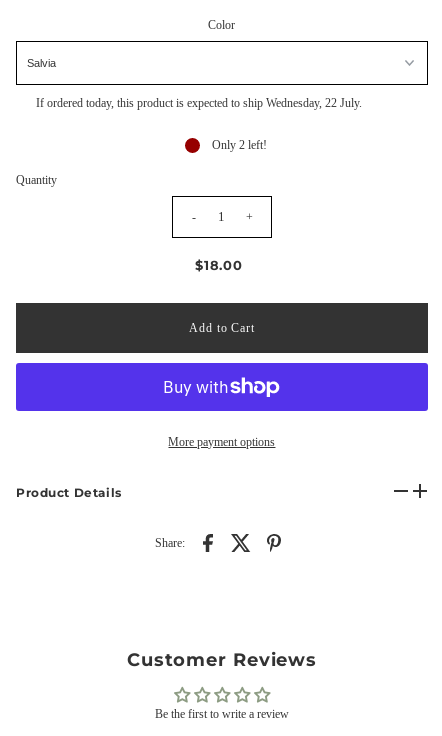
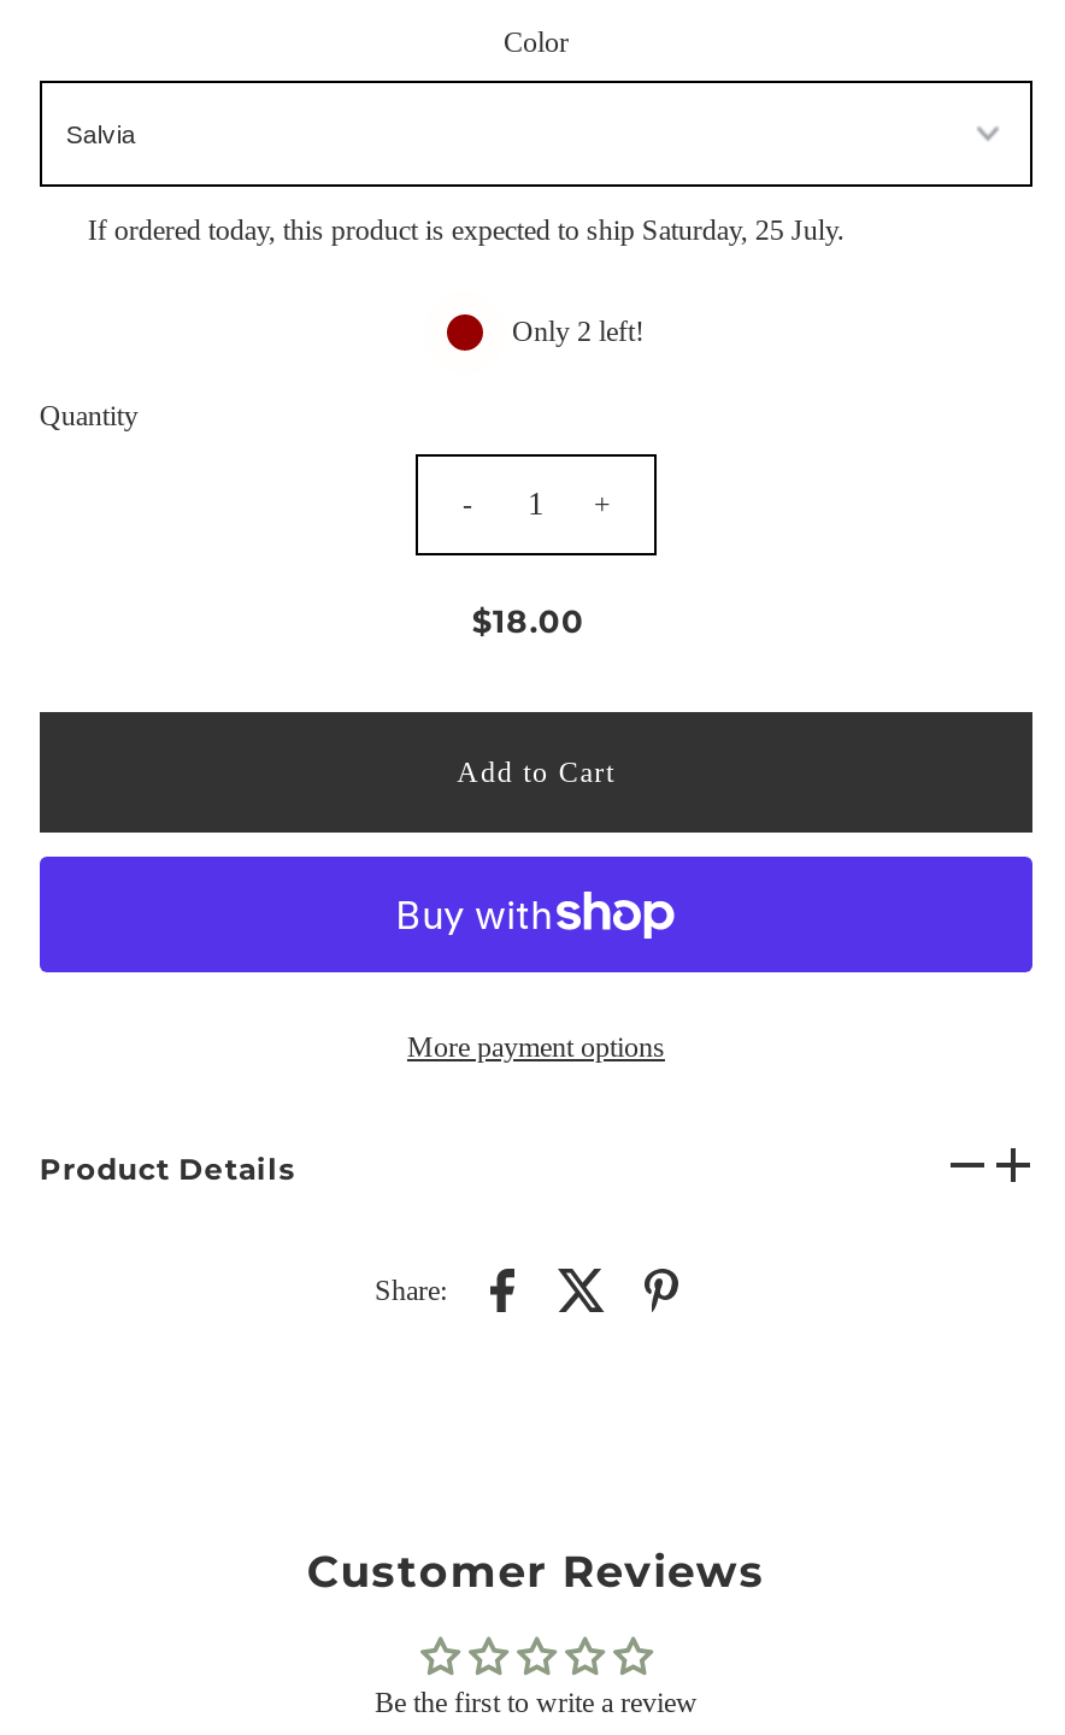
- If ordered today, this product is expected to ship Wednesday, 22 July.
+ If ordered today, this product is expected to ship Saturday, 25 July.
